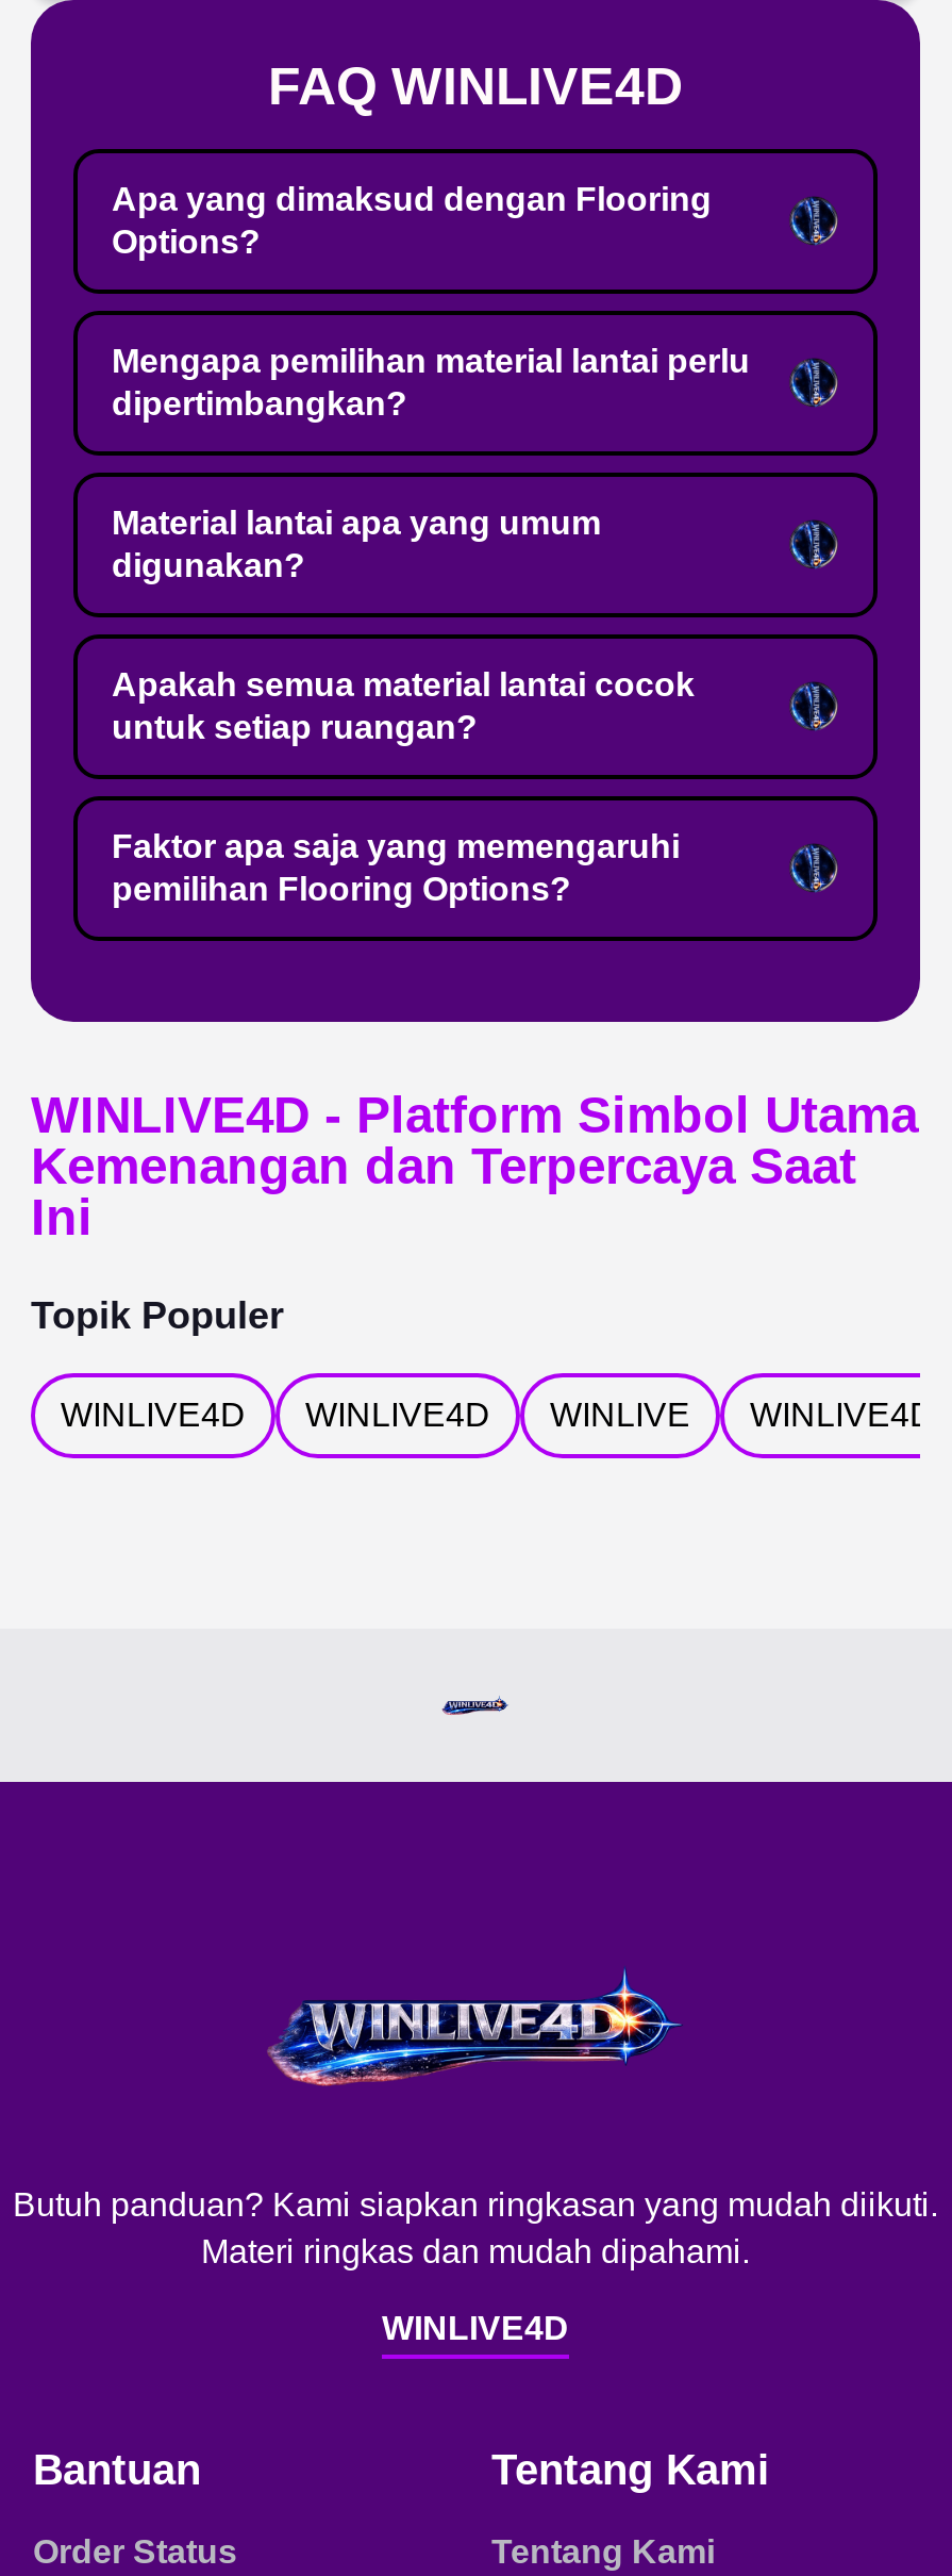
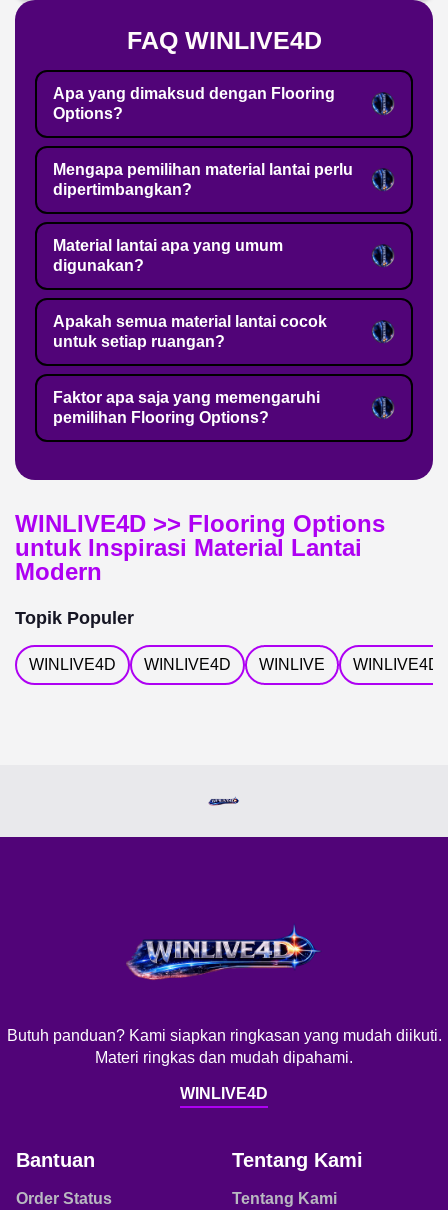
- WINLIVE4D - Platform Simbol Utama
- Kemenangan dan Terpercaya Saat
- Ini
+ WINLIVE4D >> Flooring Options
+ untuk Inspirasi Material Lantai
+ Modern
